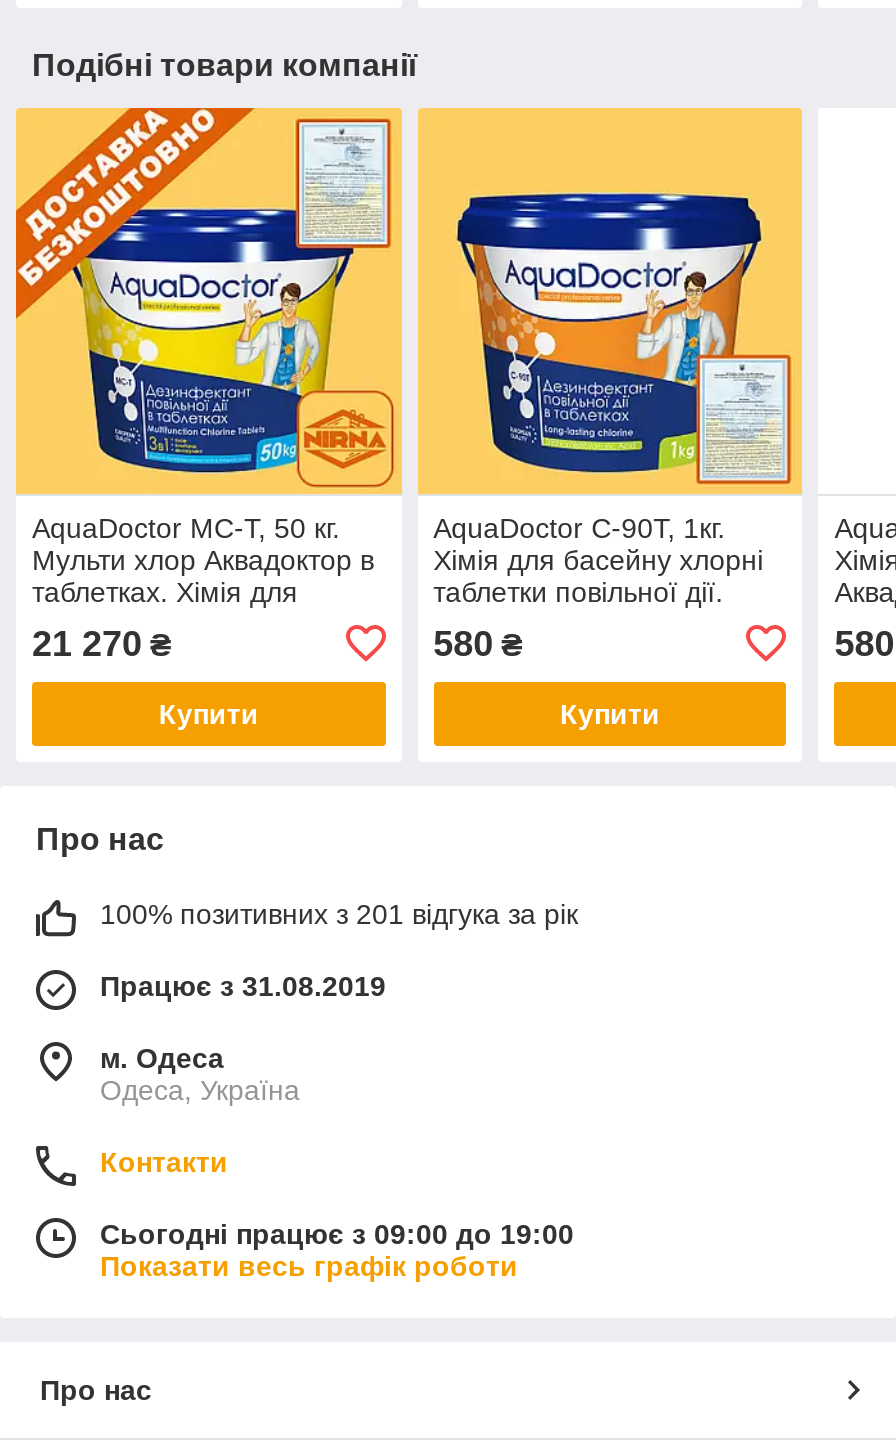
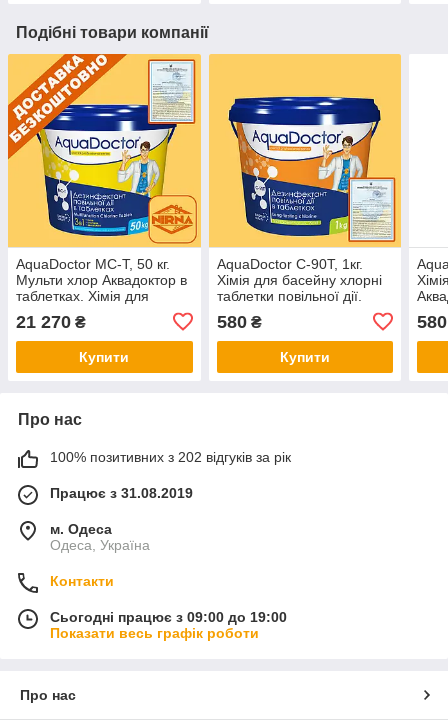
- 100% позитивних з 201 відгука за рік
+ 100% позитивних з 202 відгуків за рік
